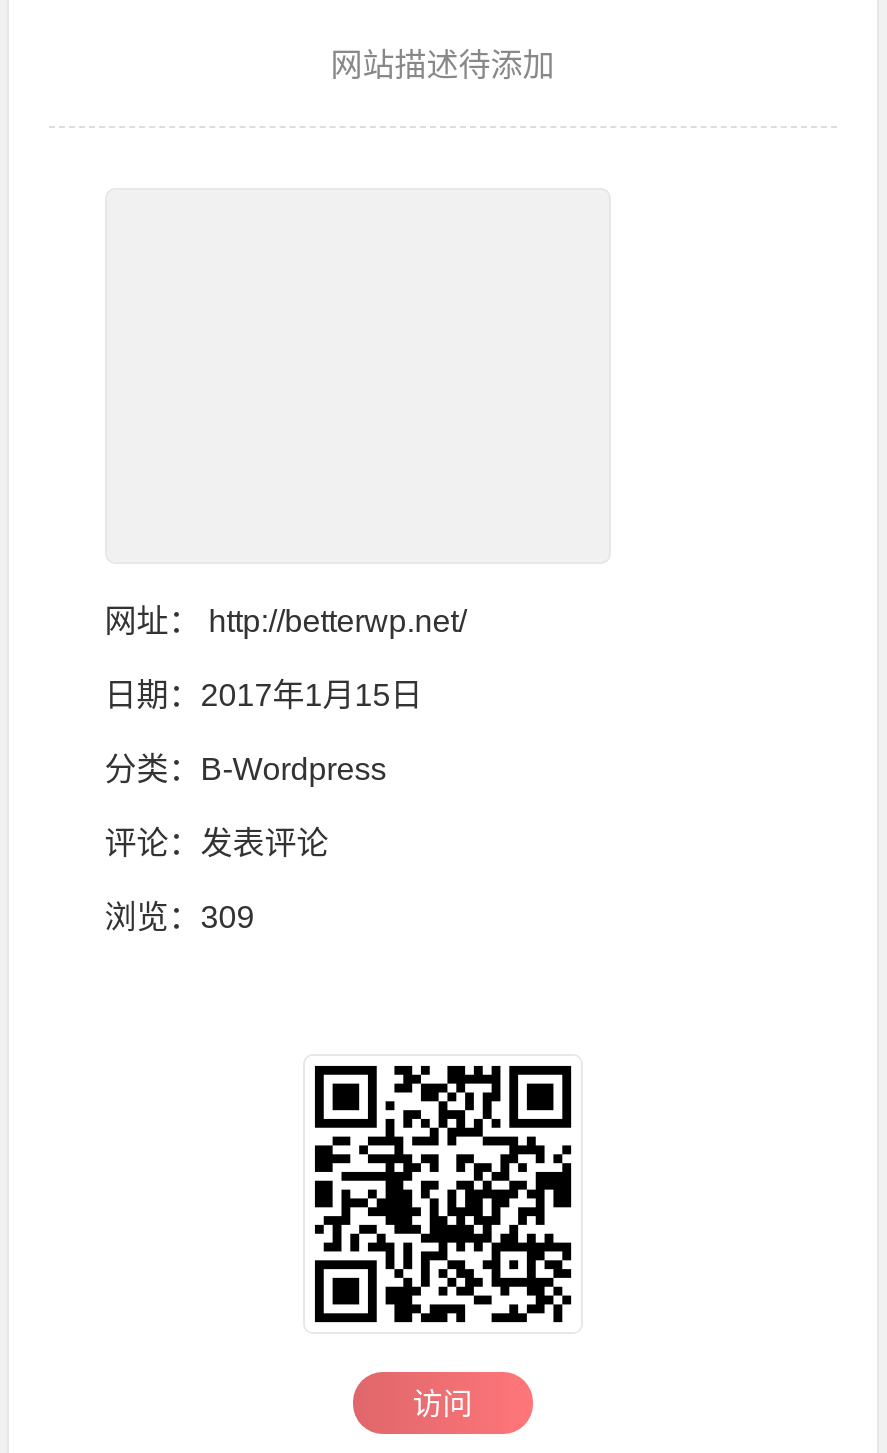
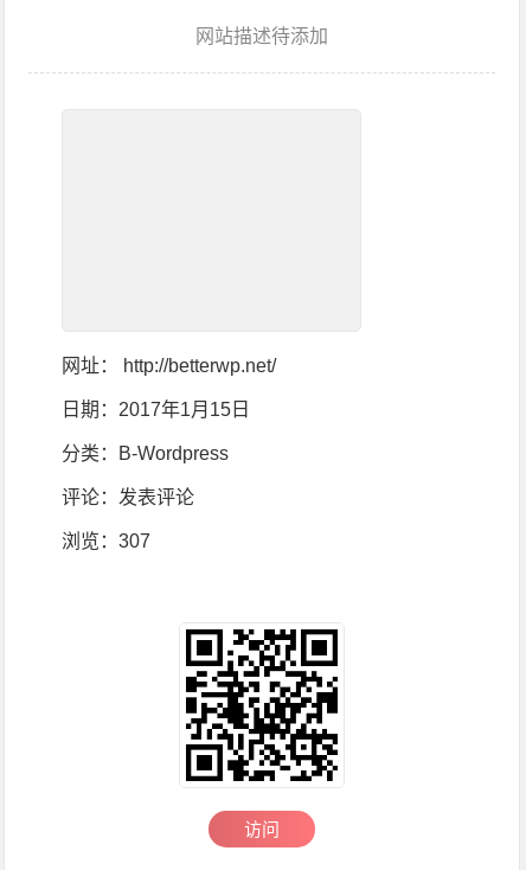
- 浏览：309
+ 浏览：307
